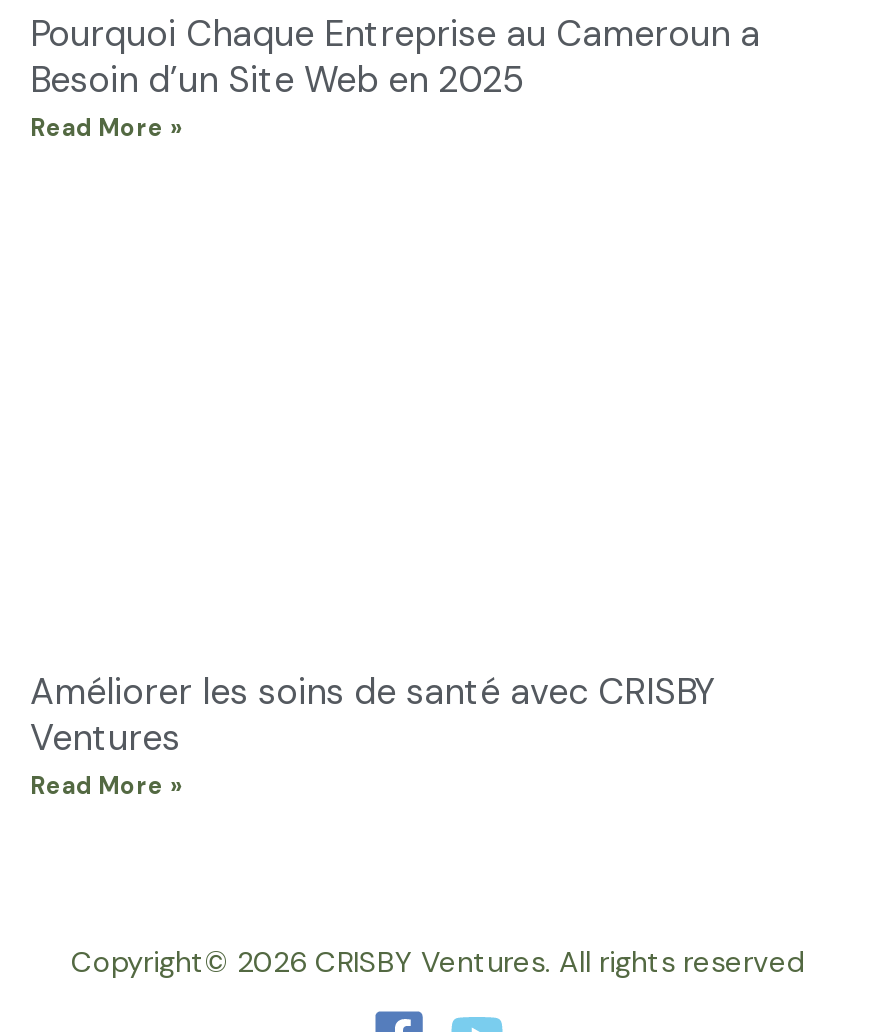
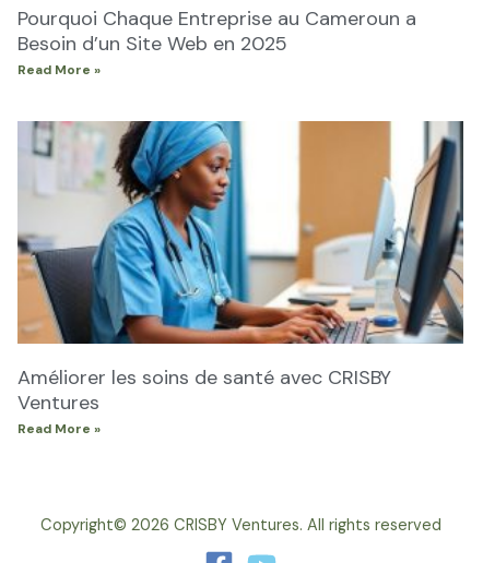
+ [image]
